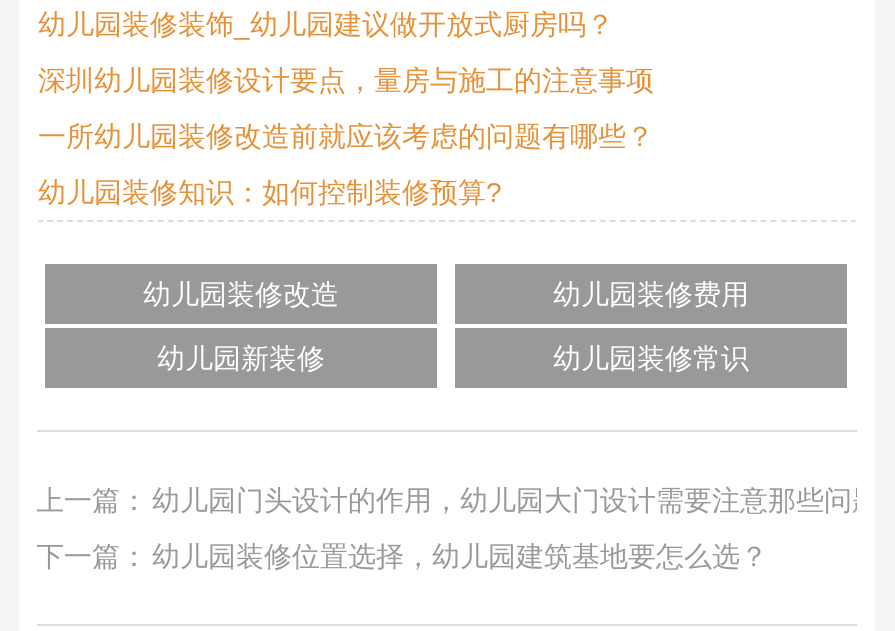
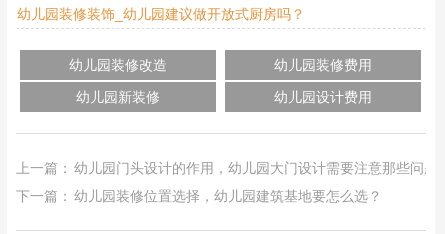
- 深圳幼儿园装修设计要点，量房与施工的注意事项
- 一所幼儿园装修改造前就应该考虑的问题有哪些？
- 幼儿园装修知识：如何控制装修预算?

- 幼儿园装修常识
+ 幼儿园设计费用
